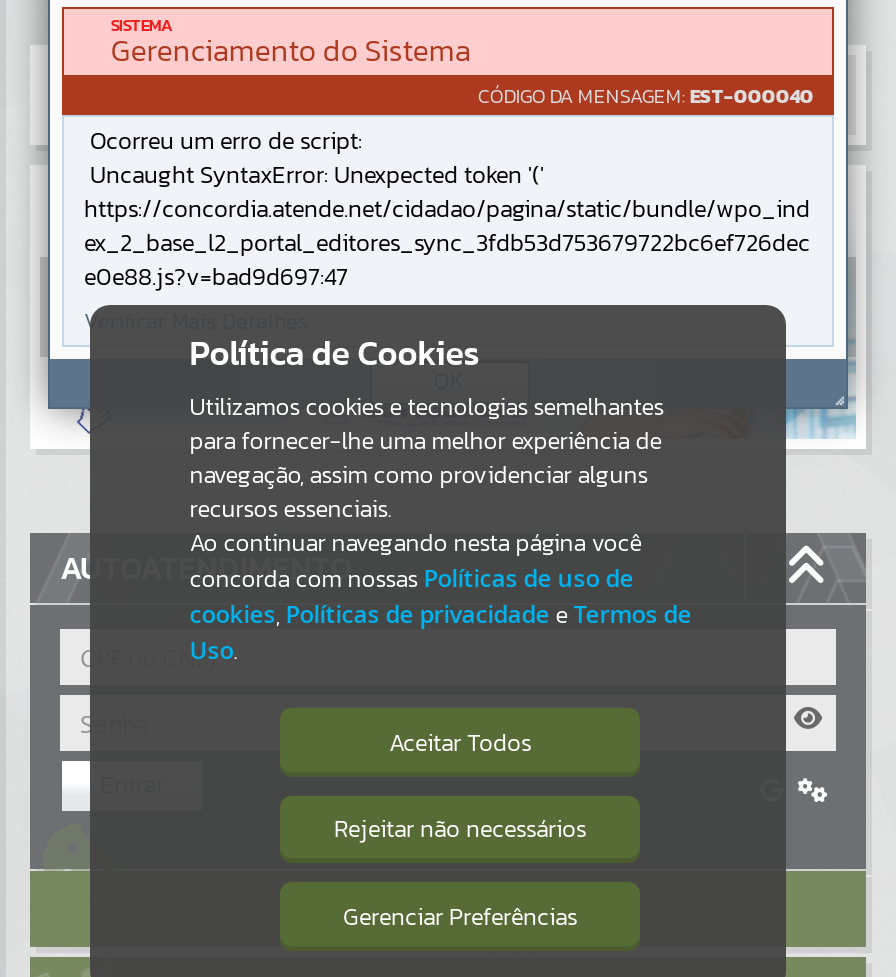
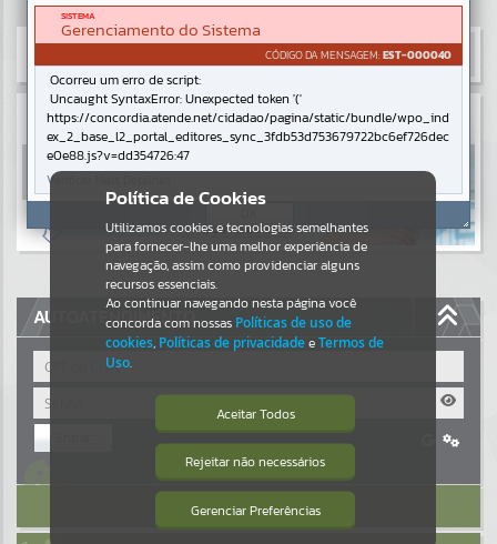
- e0e88.js?v=bad9d697:47
+ e0e88.js?v=dd354726:47
